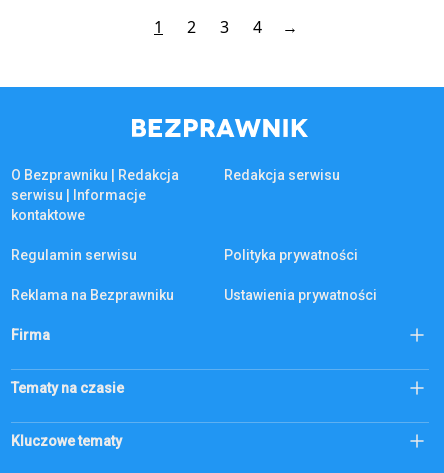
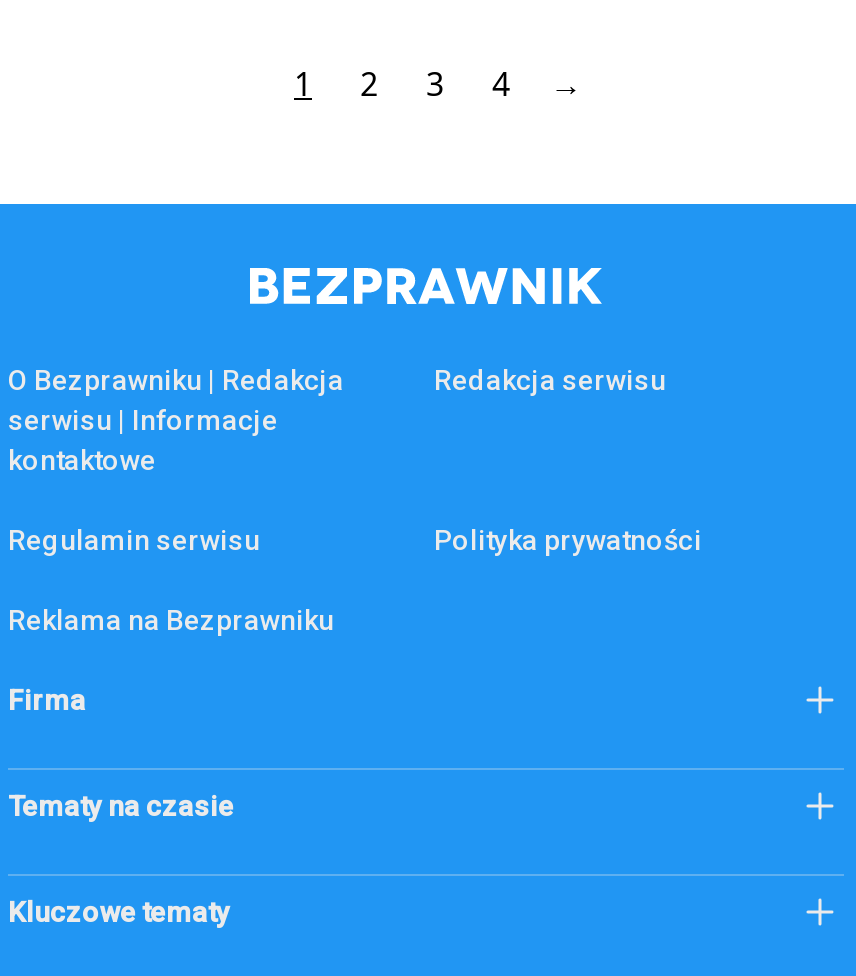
- Ustawienia prywatności
